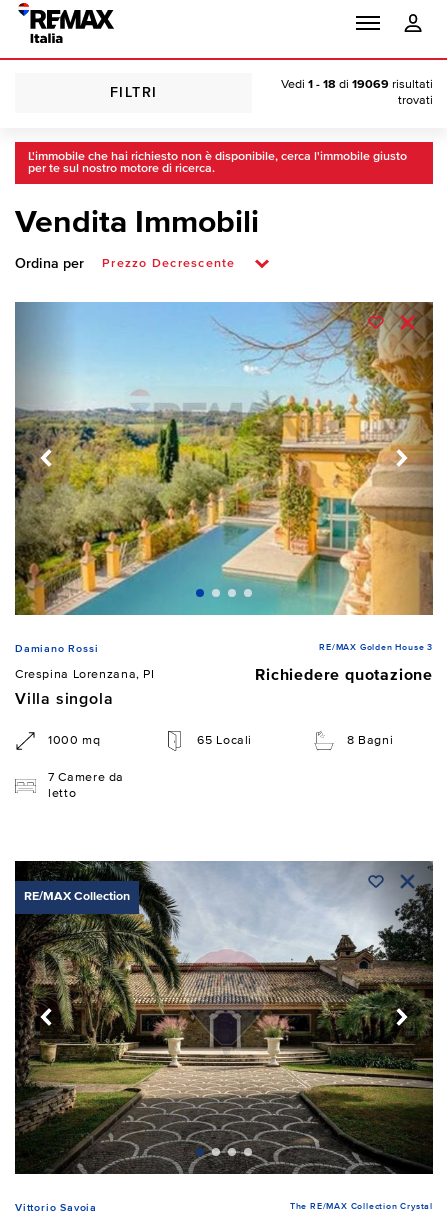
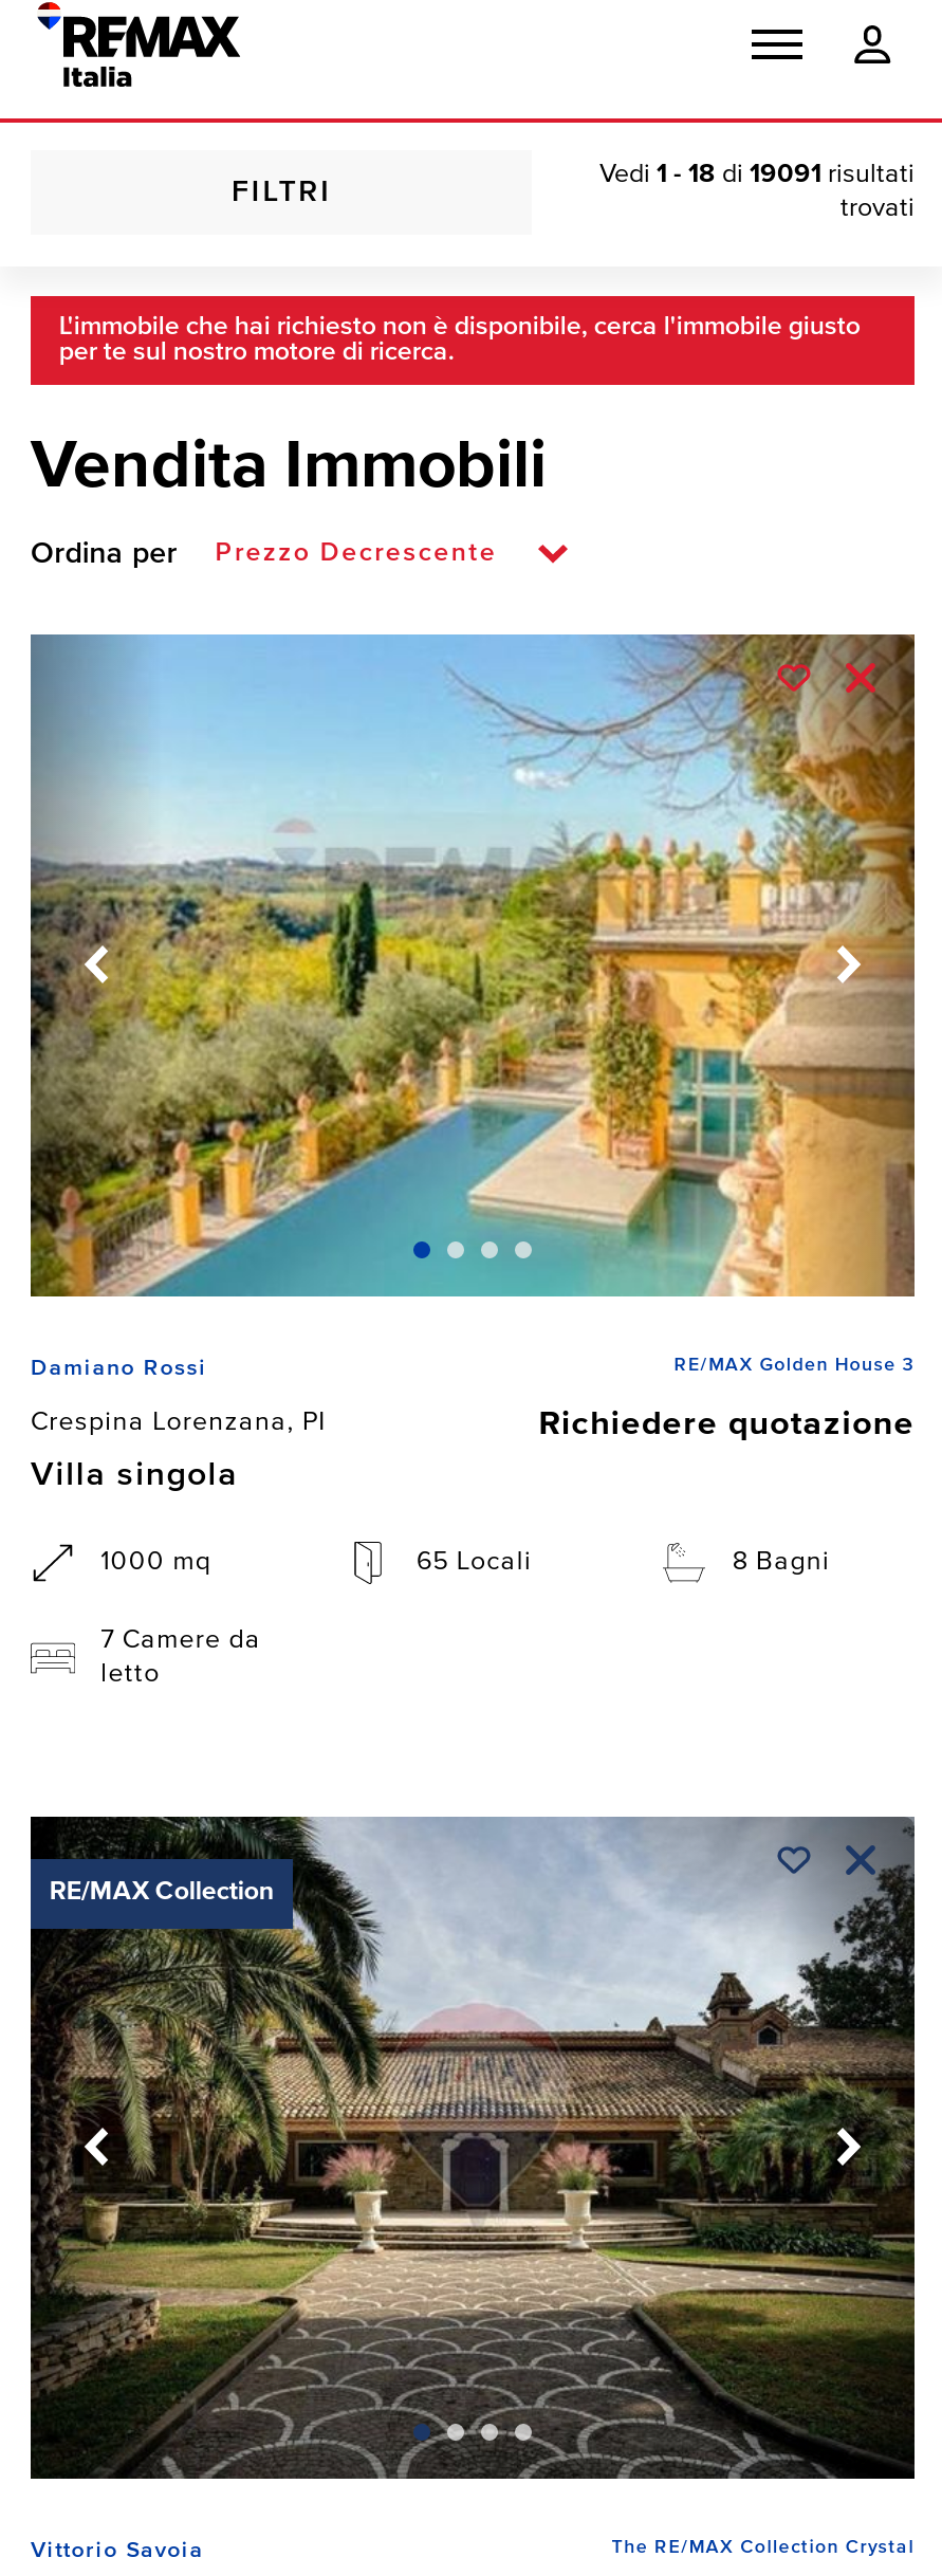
- Vedi 1 - 18 di 19069 risultati
+ Vedi 1 - 18 di 19091 risultati
